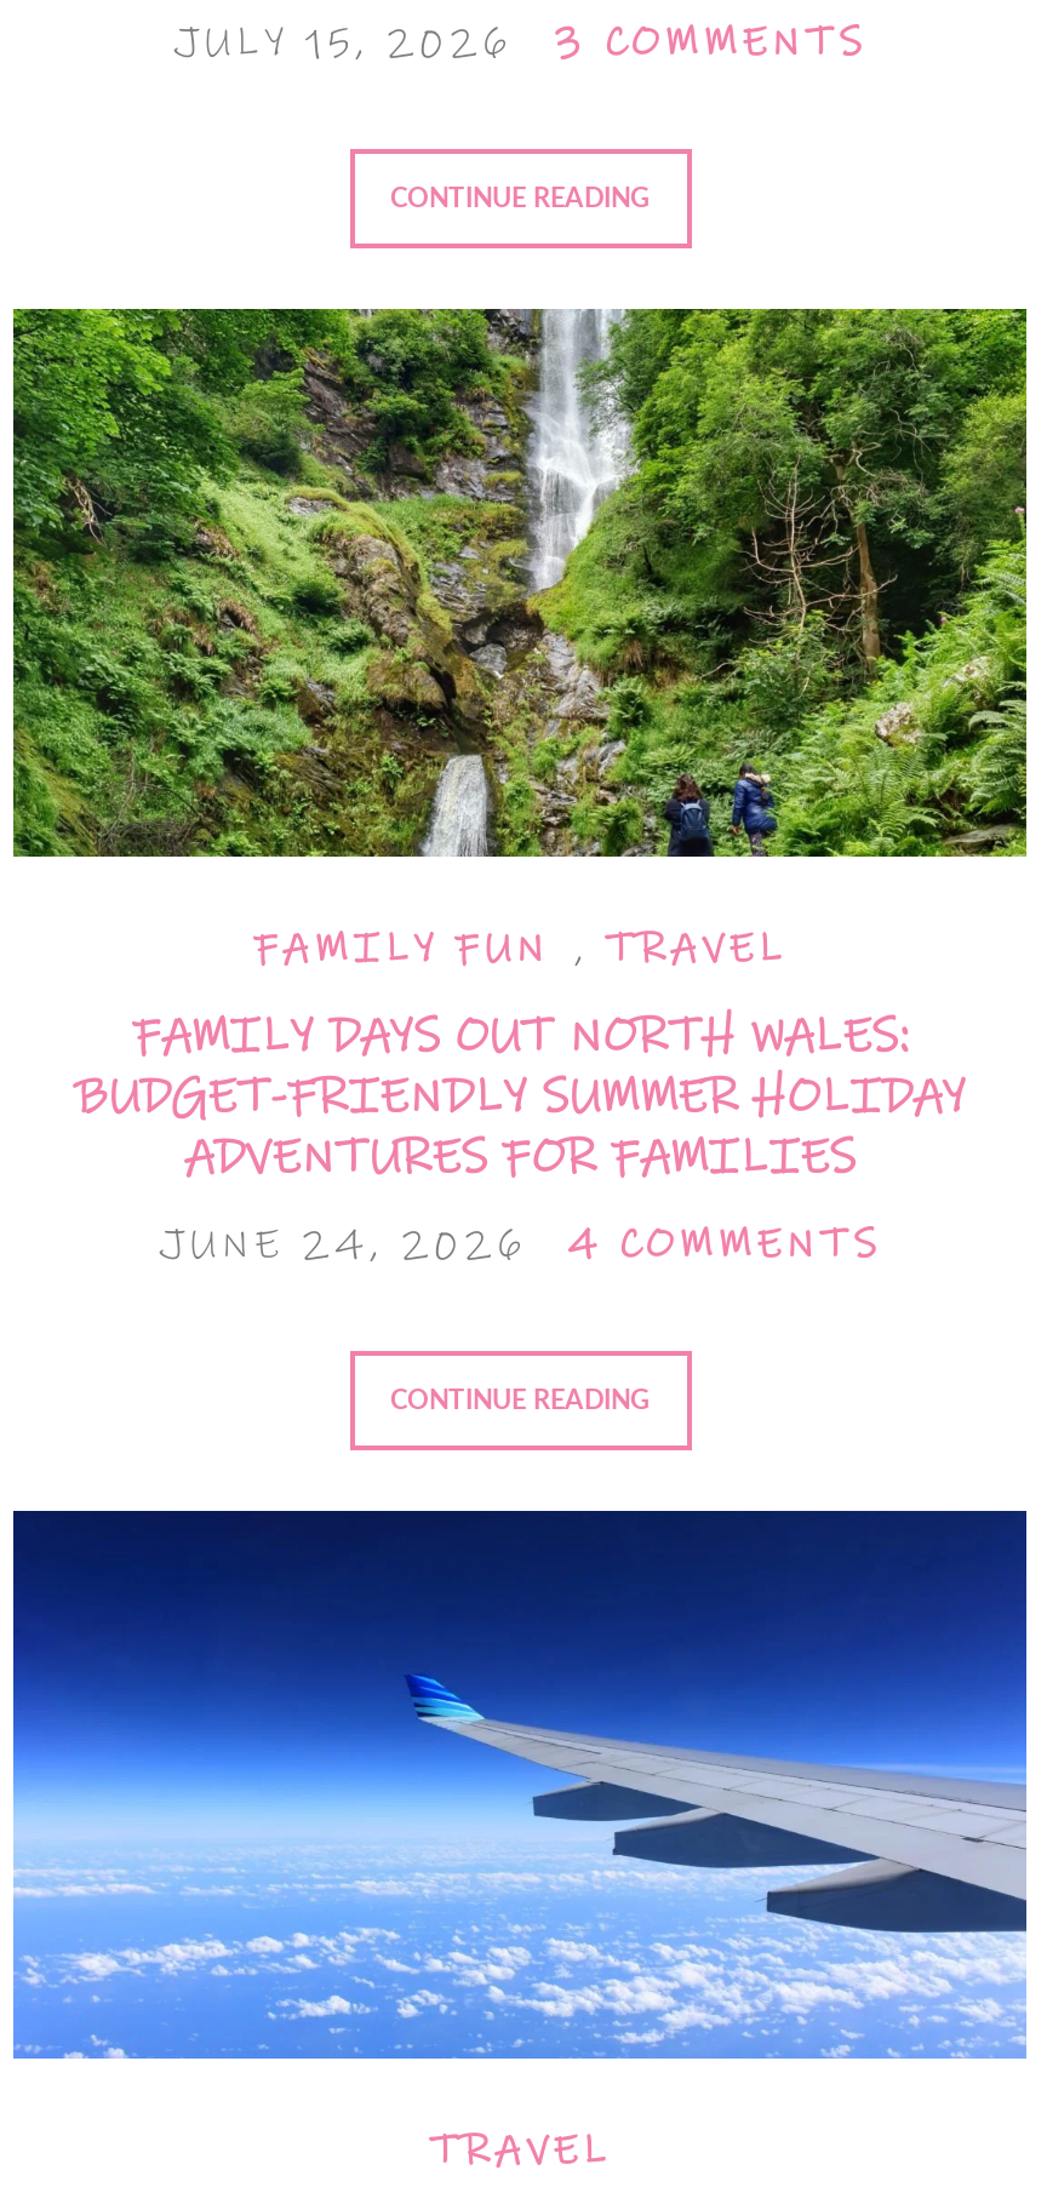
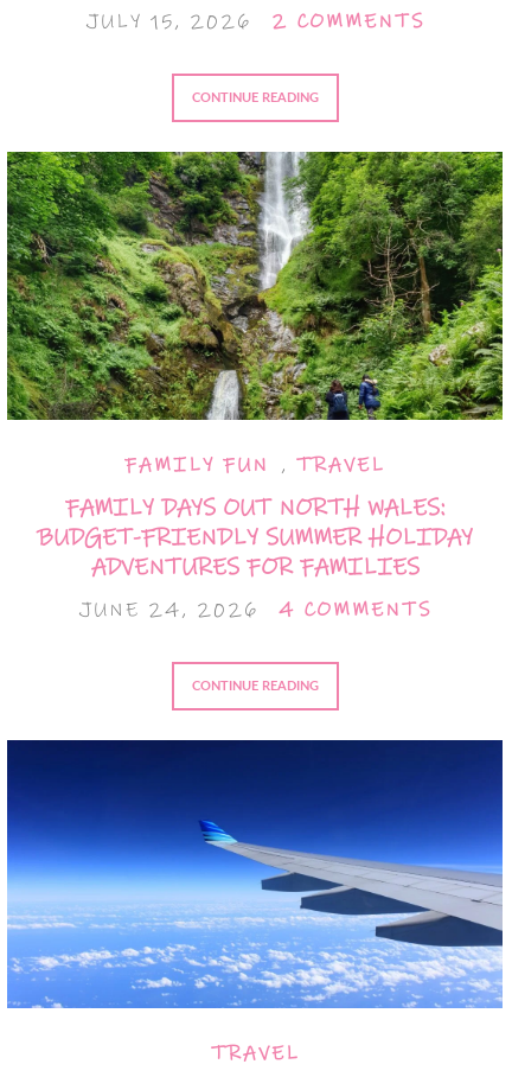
- JULY 15, 2026 3 COMMENTS
+ JULY 15, 2026 2 COMMENTS
